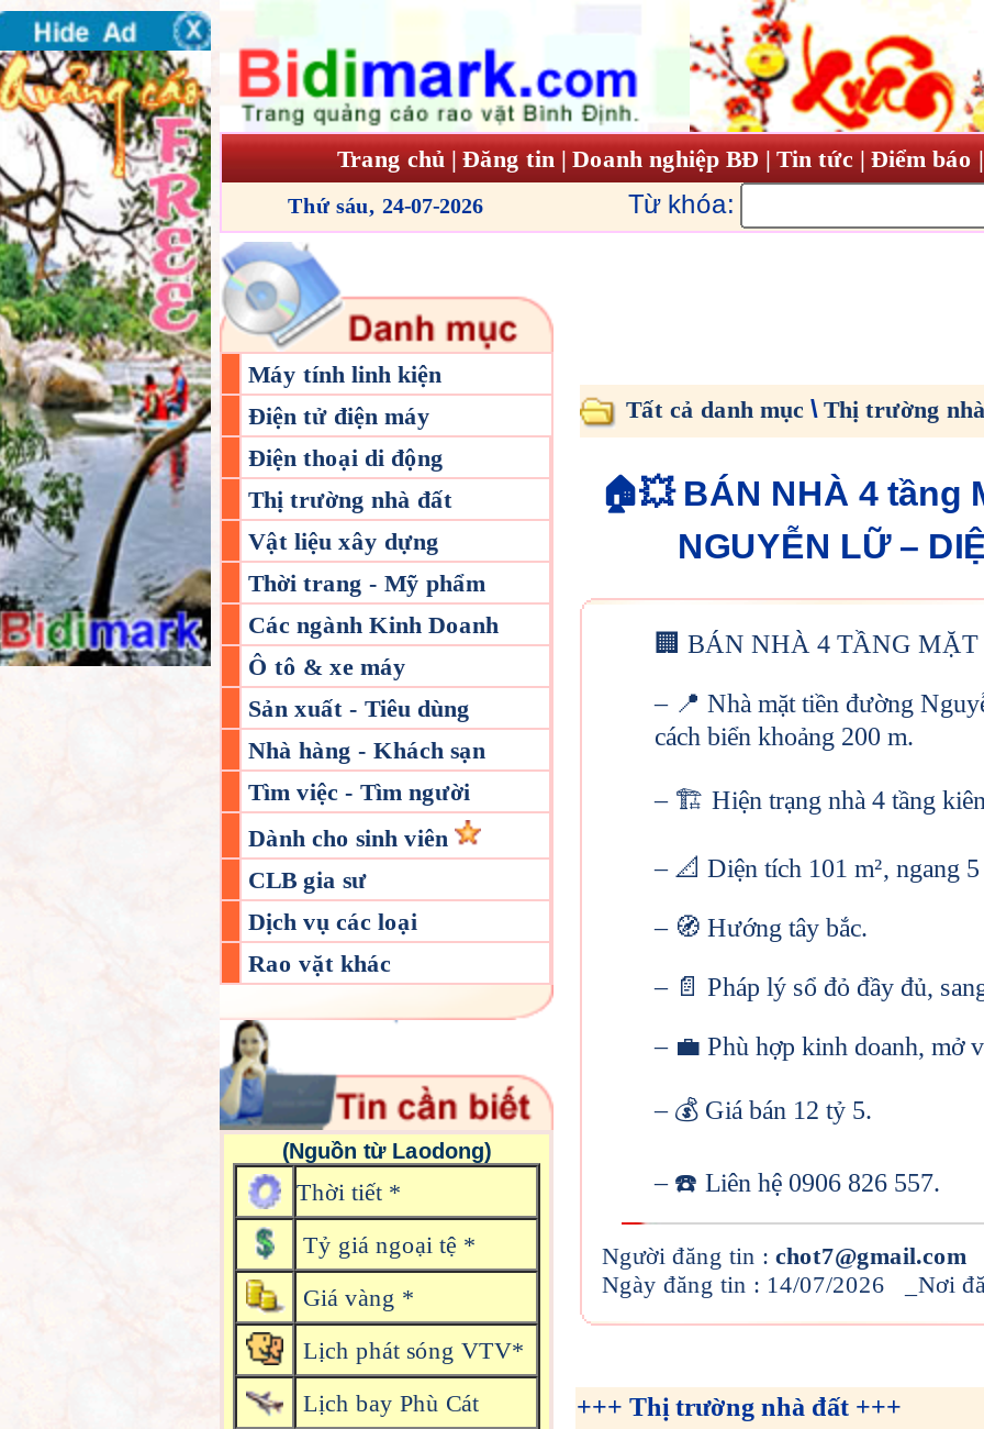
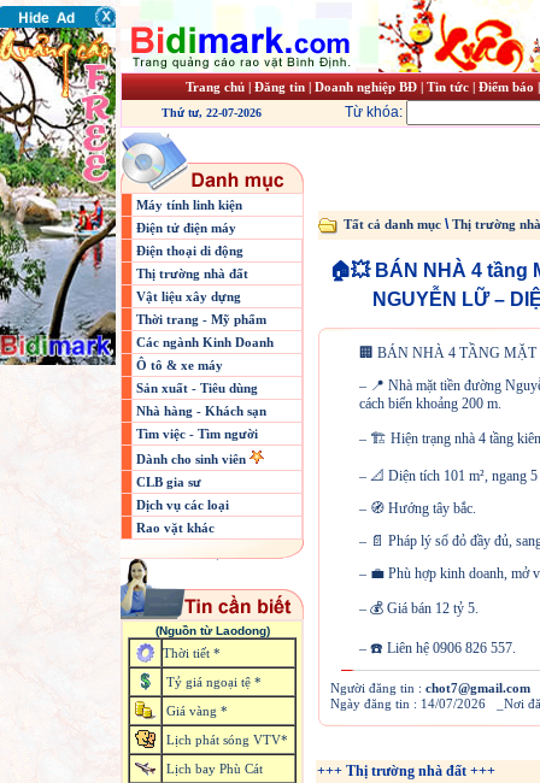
- Thứ sáu, 24-07-2026
+ Thứ tư, 22-07-2026
